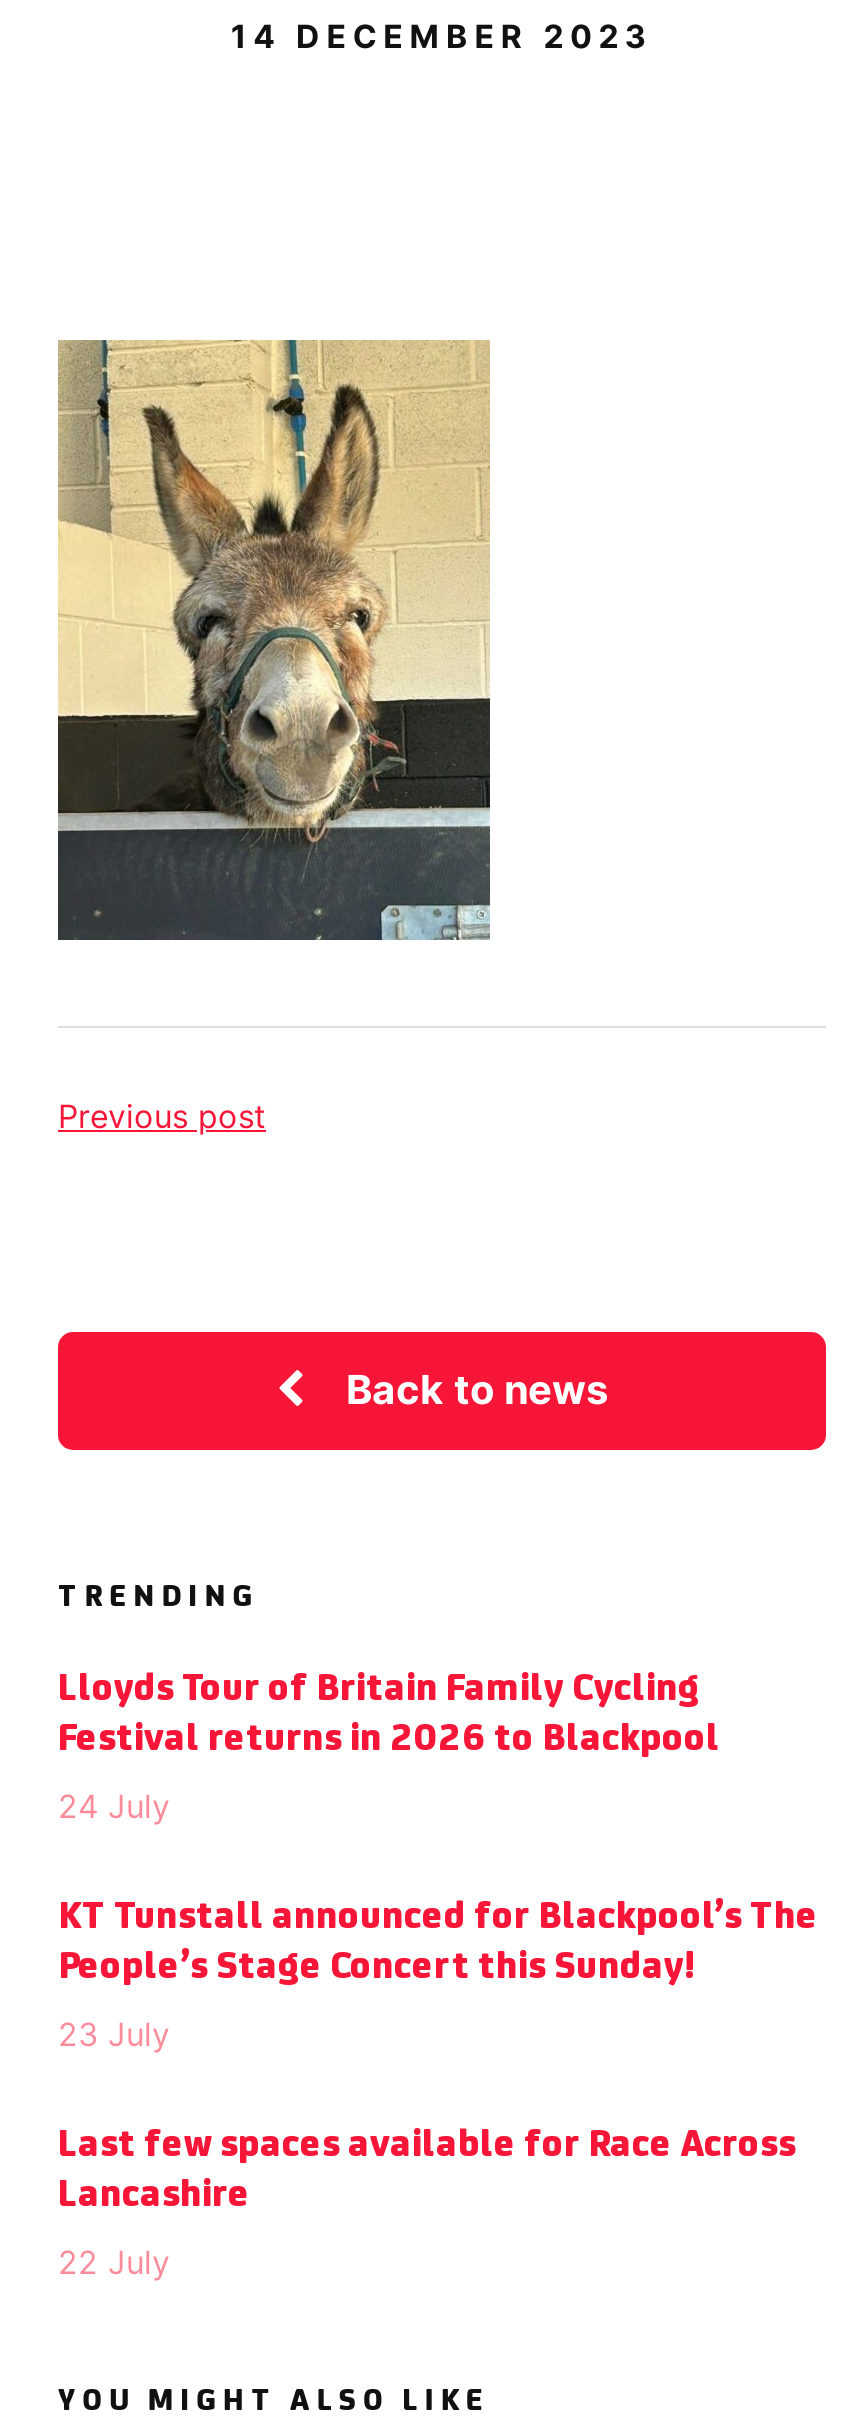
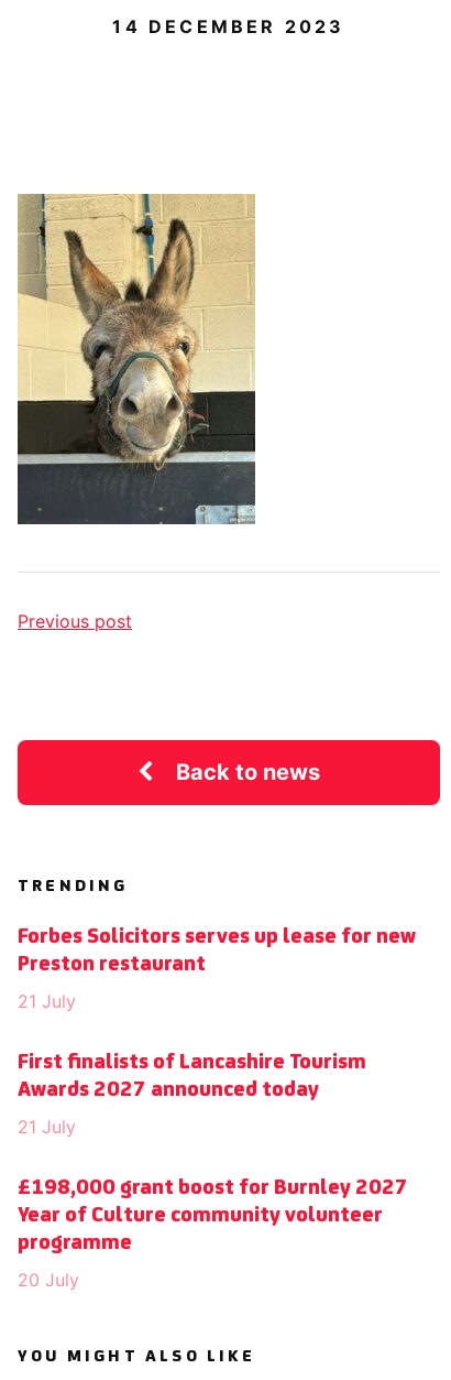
- Lloyds Tour of Britain Family Cycling
- Festival returns in 2026 to Blackpool
+ Forbes Solicitors serves up lease for new
+ Preston restaurant

- 24 July
+ 21 July

- KT Tunstall announced for Blackpool’s The
- People’s Stage Concert this Sunday!
+ First finalists of Lancashire Tourism
+ Awards 2027 announced today

- 23 July
+ 21 July

- Last few spaces available for Race Across
- Lancashire
+ £198,000 grant boost for Burnley 2027
+ Year of Culture community volunteer
+ programme

- 22 July
+ 20 July
